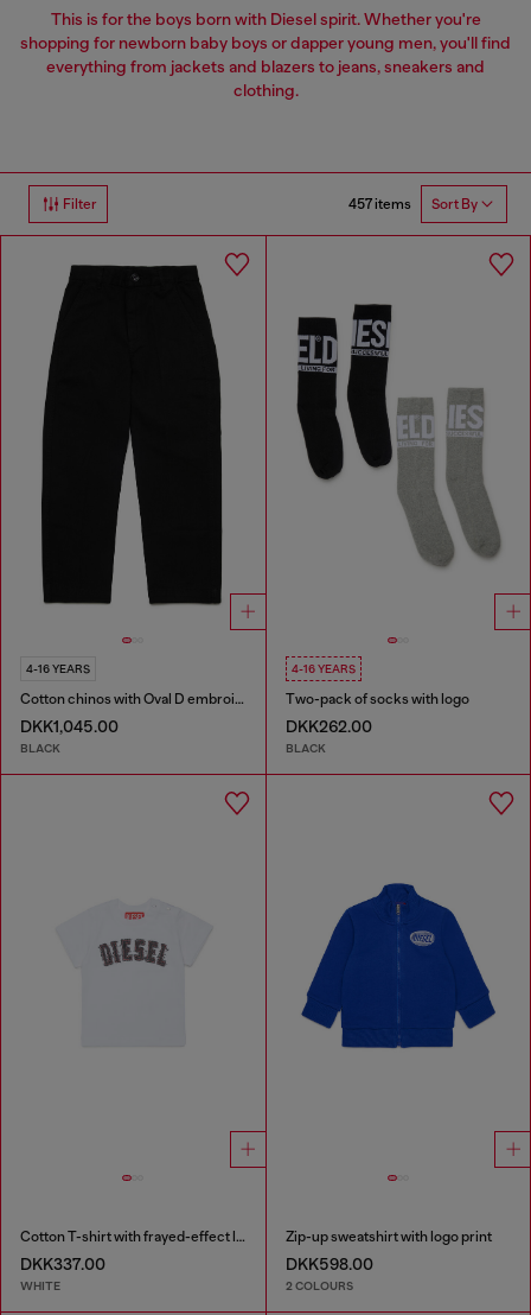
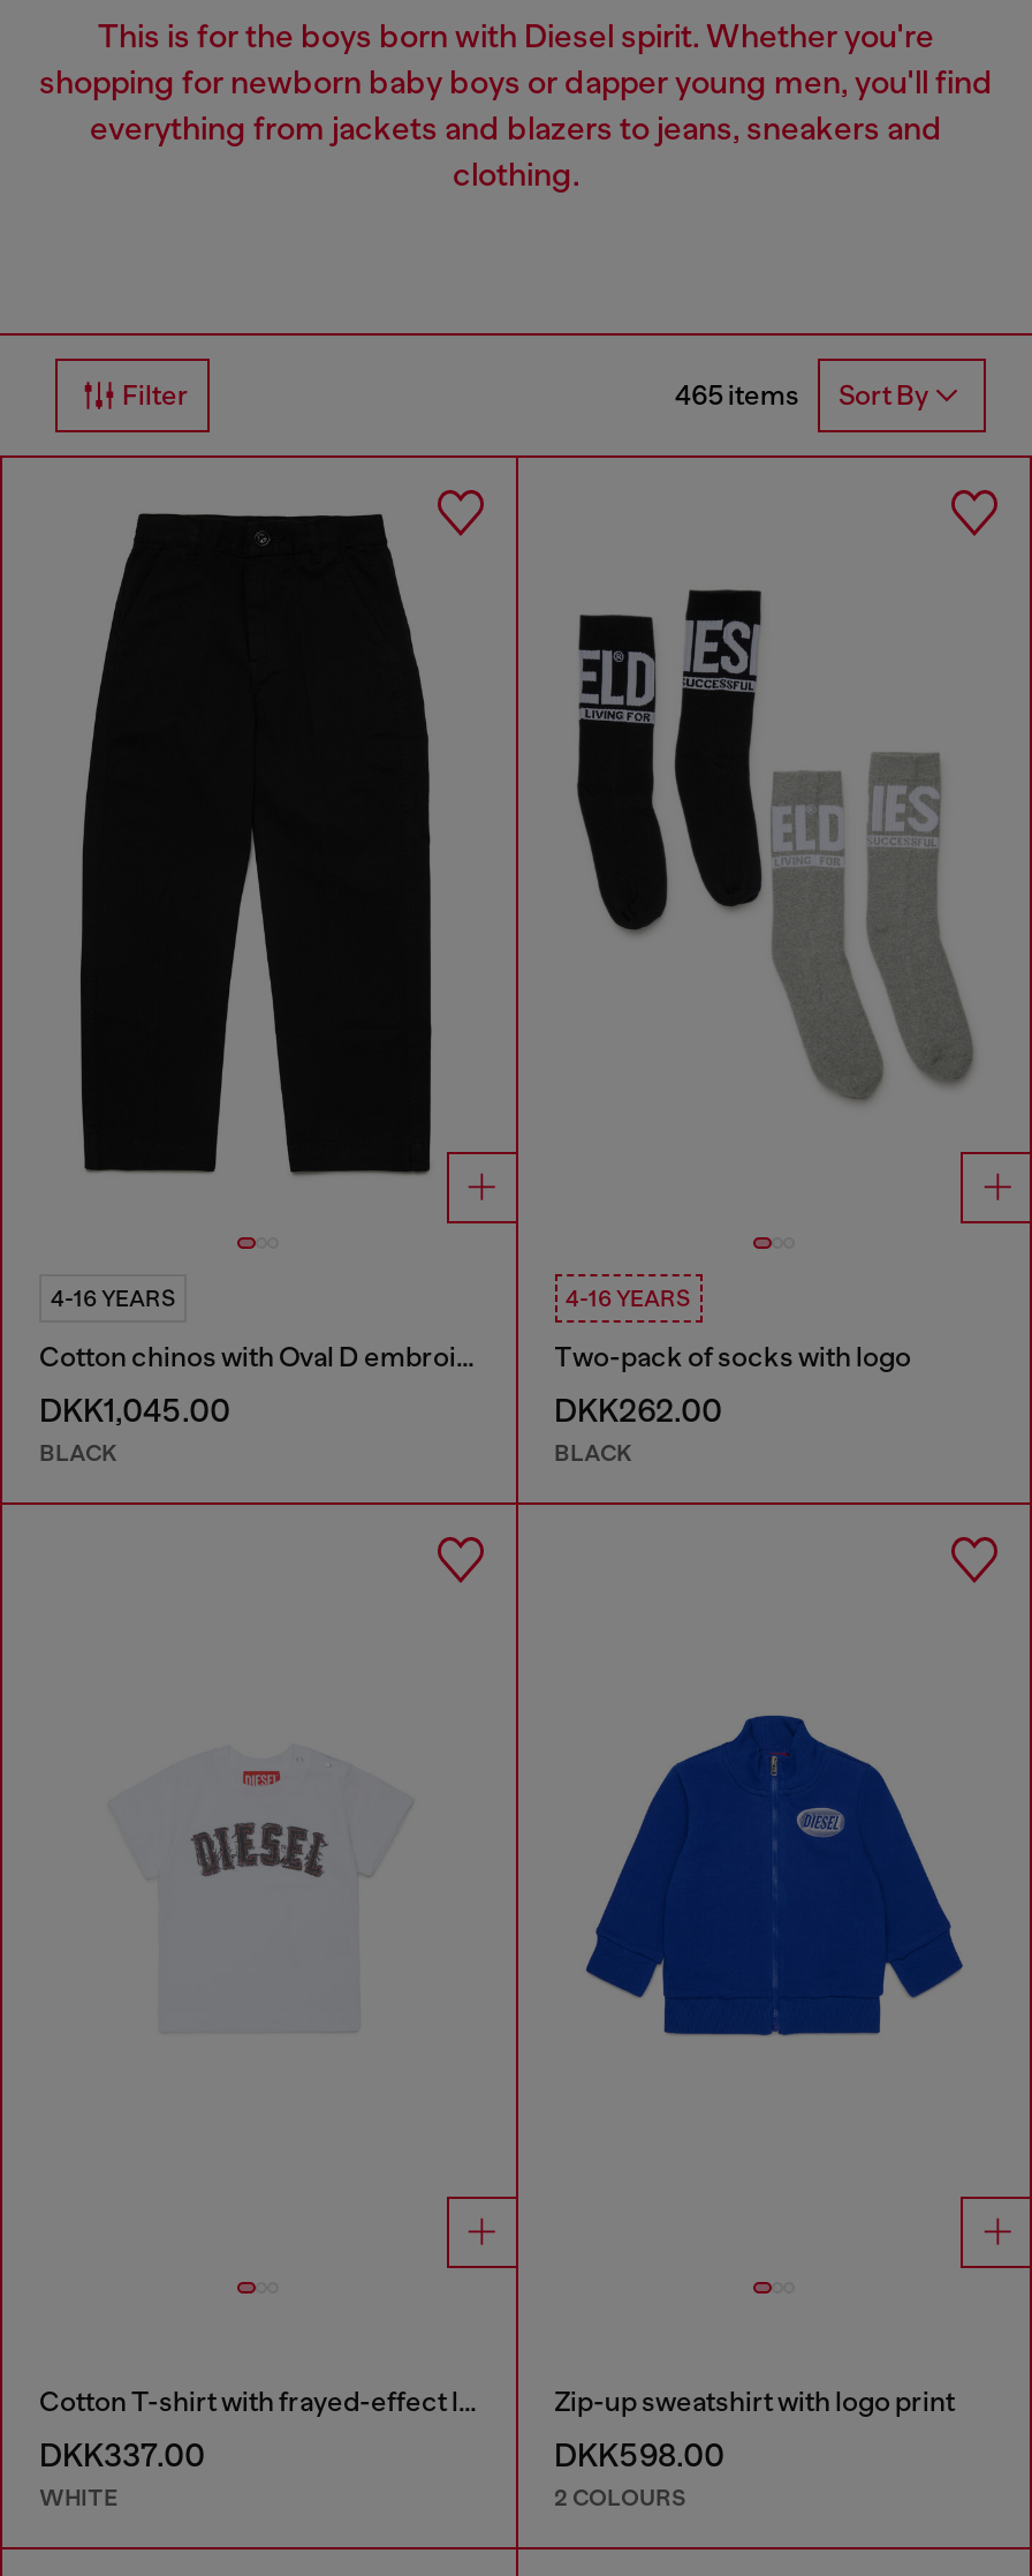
- 457 items Sort By
+ 465 items Sort By
